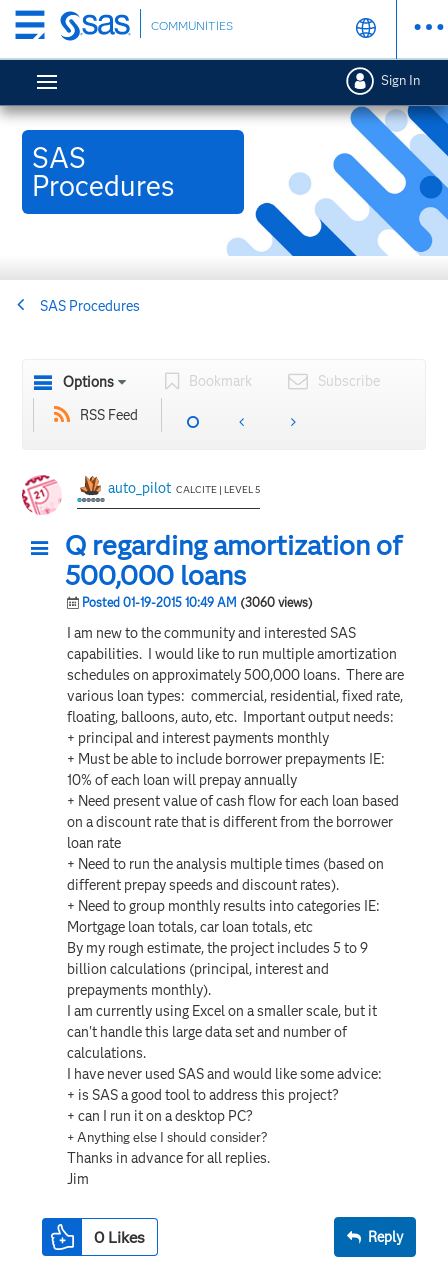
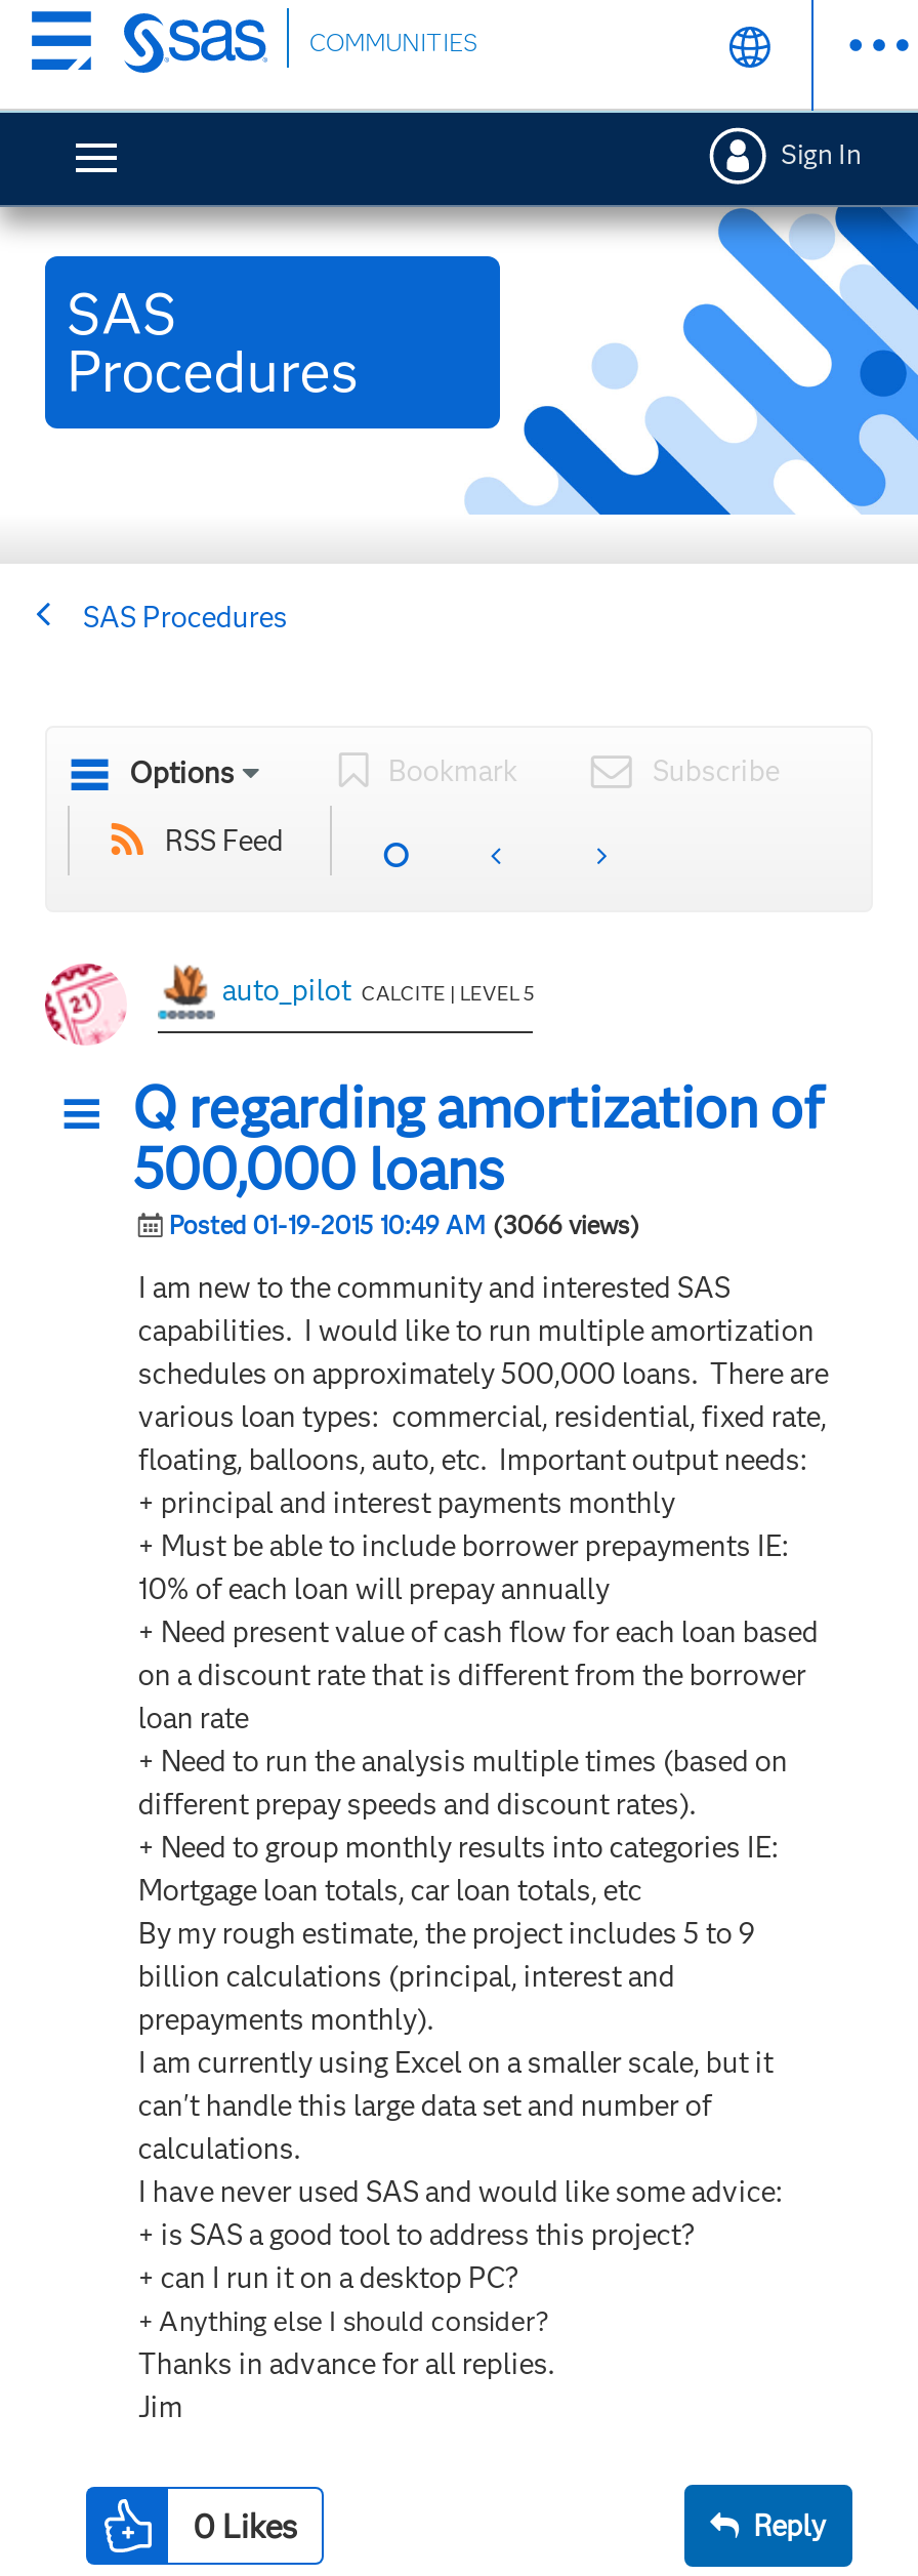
- Posted 01-19-2015 10:49 AM (3060 views)
+ Posted 01-19-2015 10:49 AM (3066 views)
